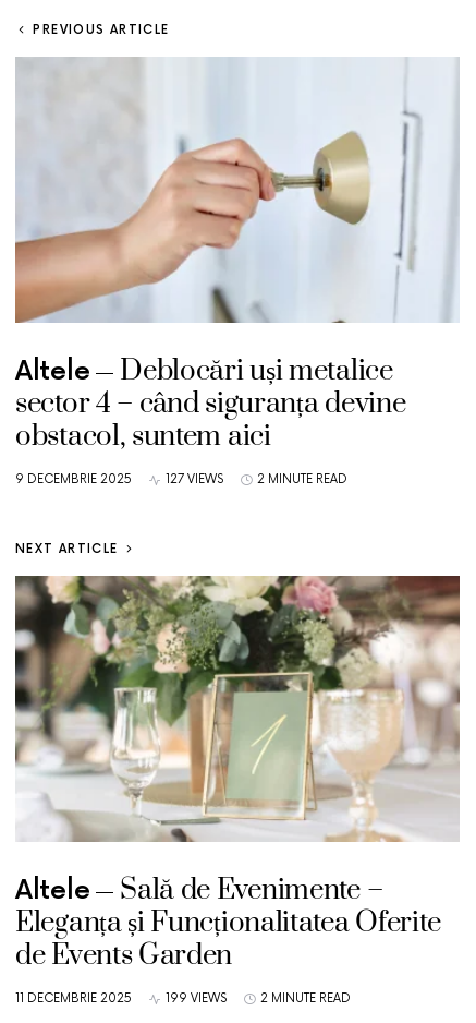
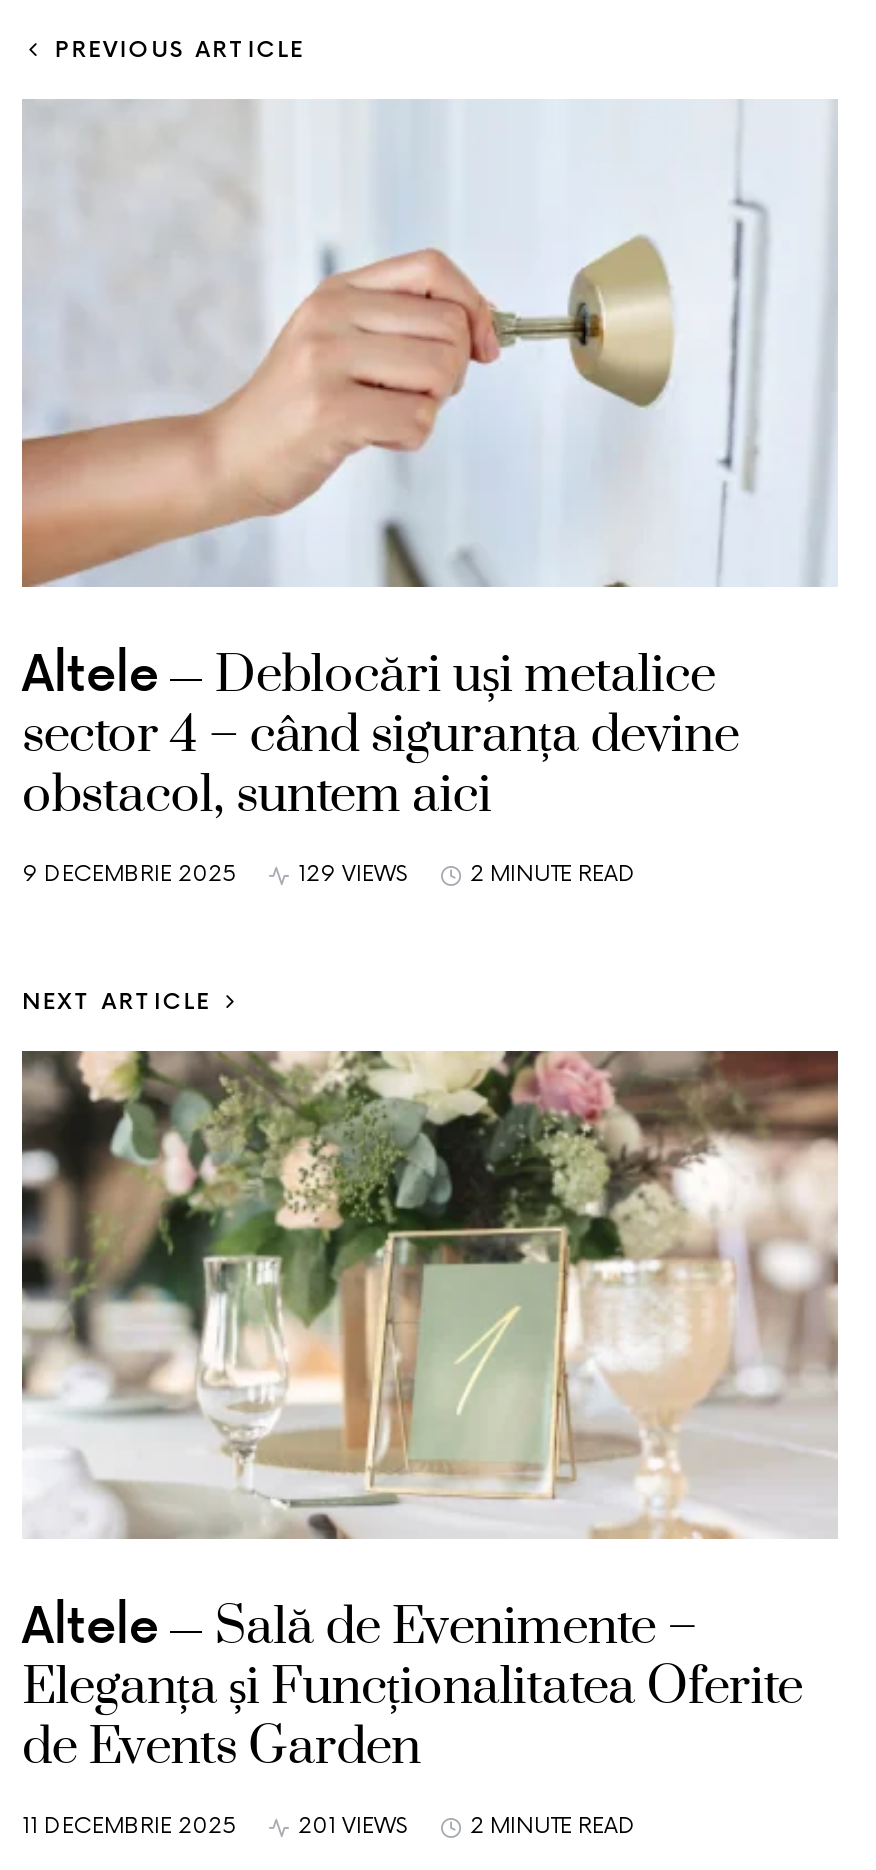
- 127 VIEWS
+ 129 VIEWS

- 199 VIEWS
+ 201 VIEWS
